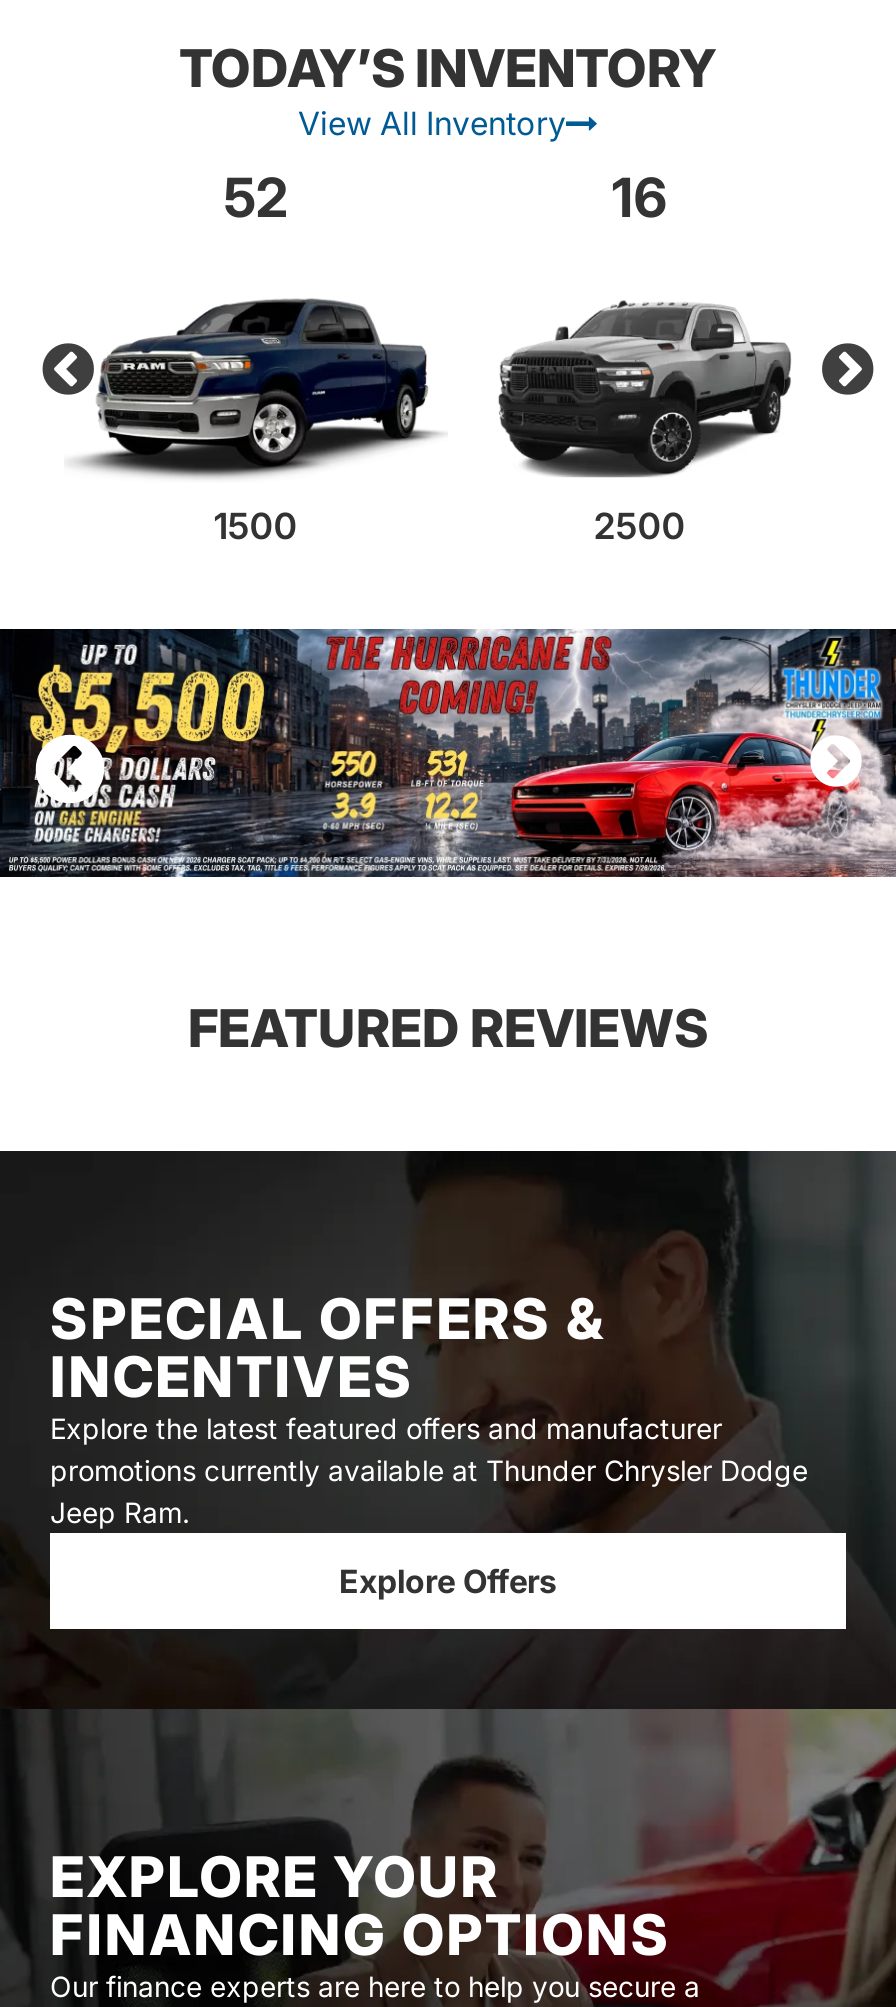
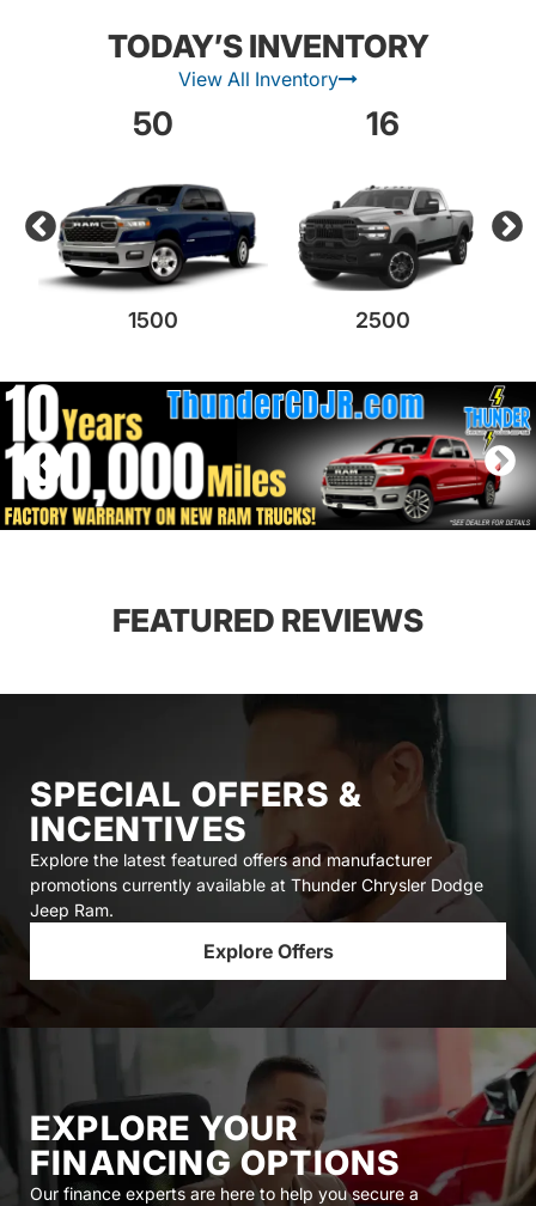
- 52
+ 50

- [image]
+ [image]
